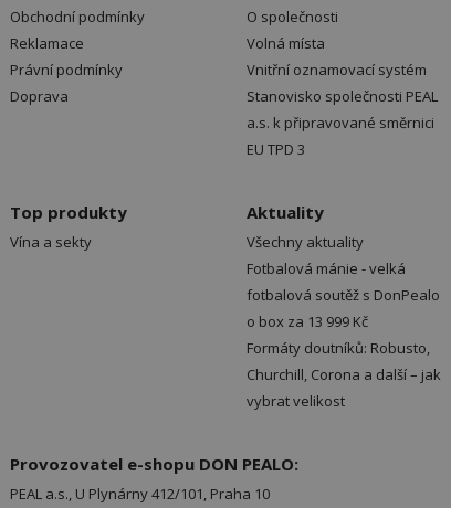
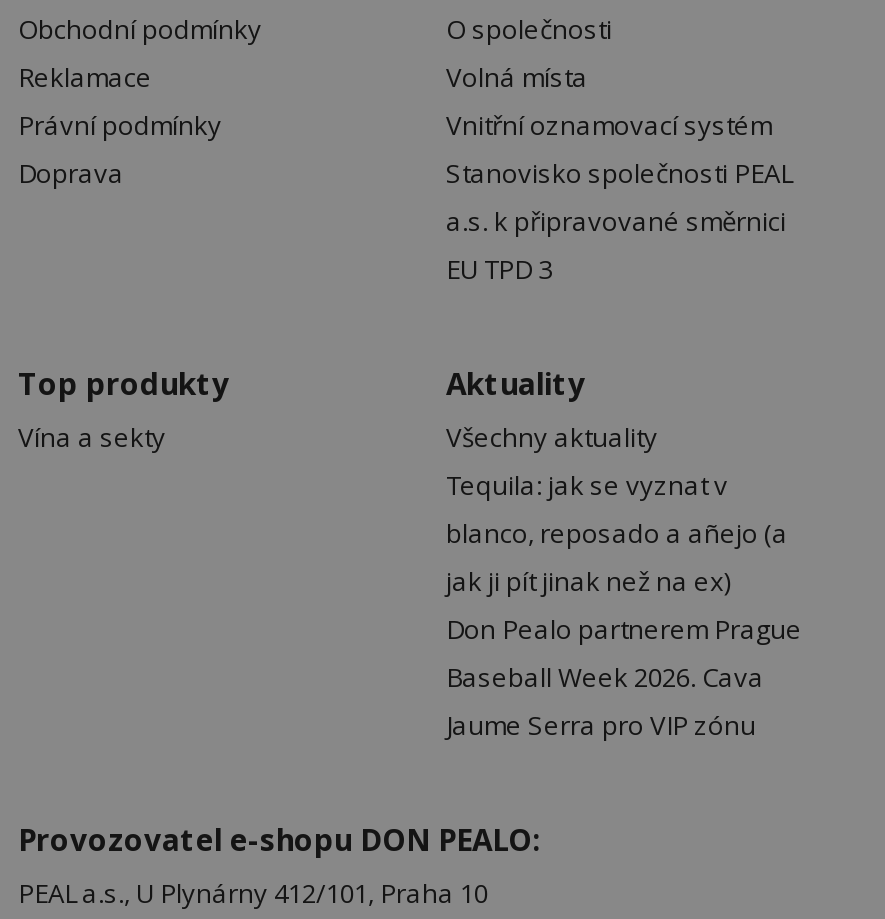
- Fotbalová mánie - velká
- fotbalová soutěž s DonPealo
- o box za 13 999 Kč
- Formáty doutníků: Robusto,
- Churchill, Corona a další – jak
- vybrat velikost
+ Tequila: jak se vyznat v
+ blanco, reposado a añejo (a
+ jak ji pít jinak než na ex)
+ Don Pealo partnerem Prague
+ Baseball Week 2026. Cava
+ Jaume Serra pro VIP zónu
